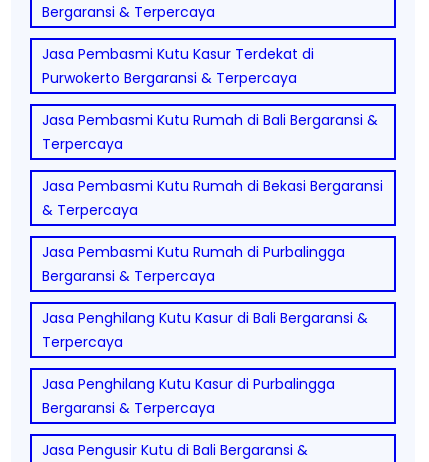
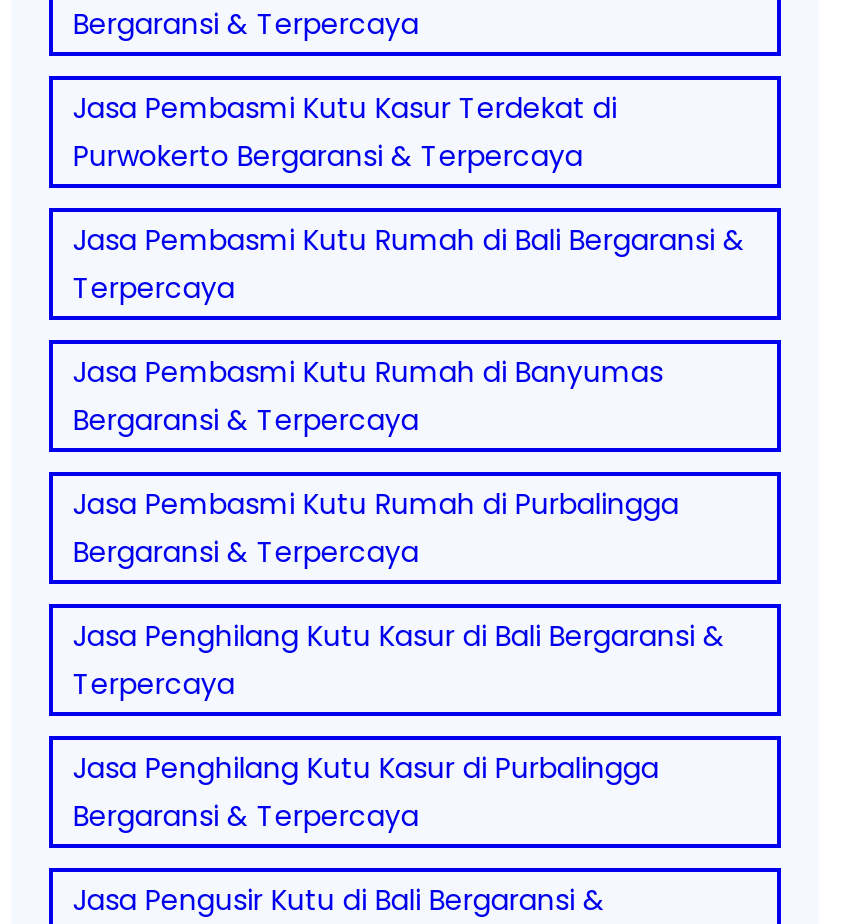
- Jasa Pembasmi Kutu Rumah di Bekasi Bergaransi
- & Terpercaya
+ Jasa Pembasmi Kutu Rumah di Banyumas
+ Bergaransi & Terpercaya
